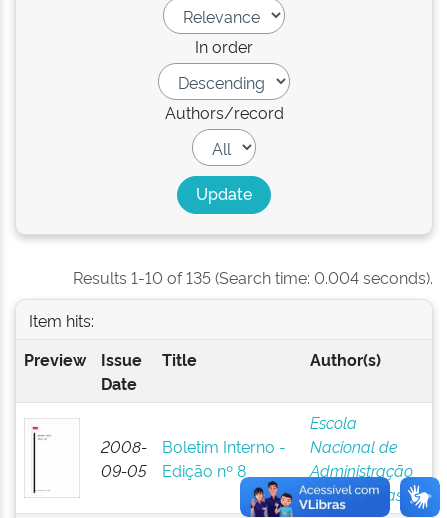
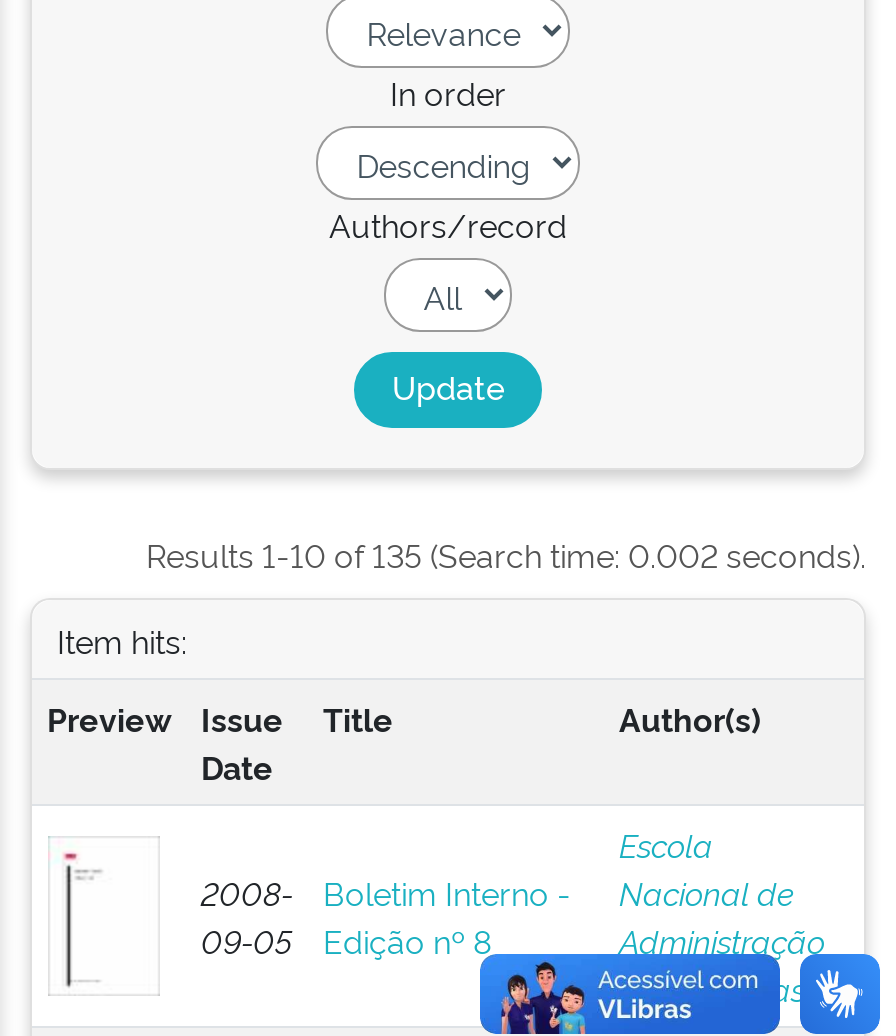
- Results 1-10 of 135 (Search time: 0.004 seconds).
+ Results 1-10 of 135 (Search time: 0.002 seconds).
